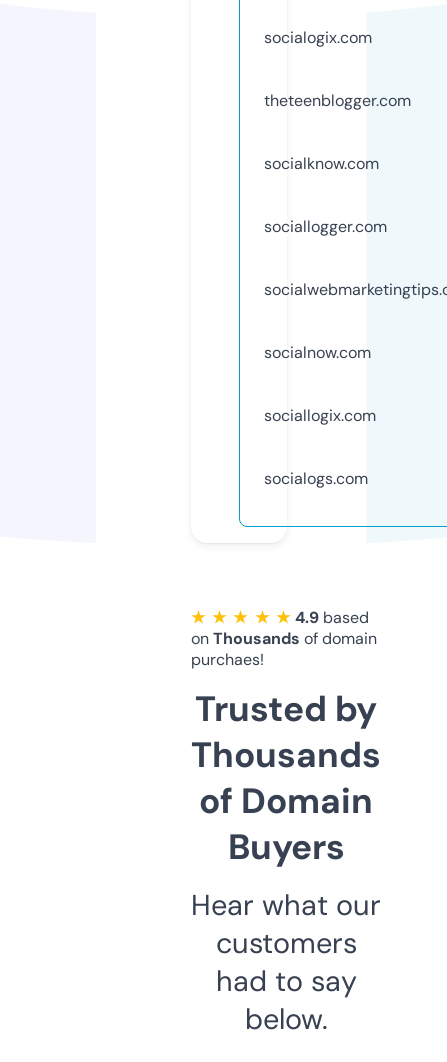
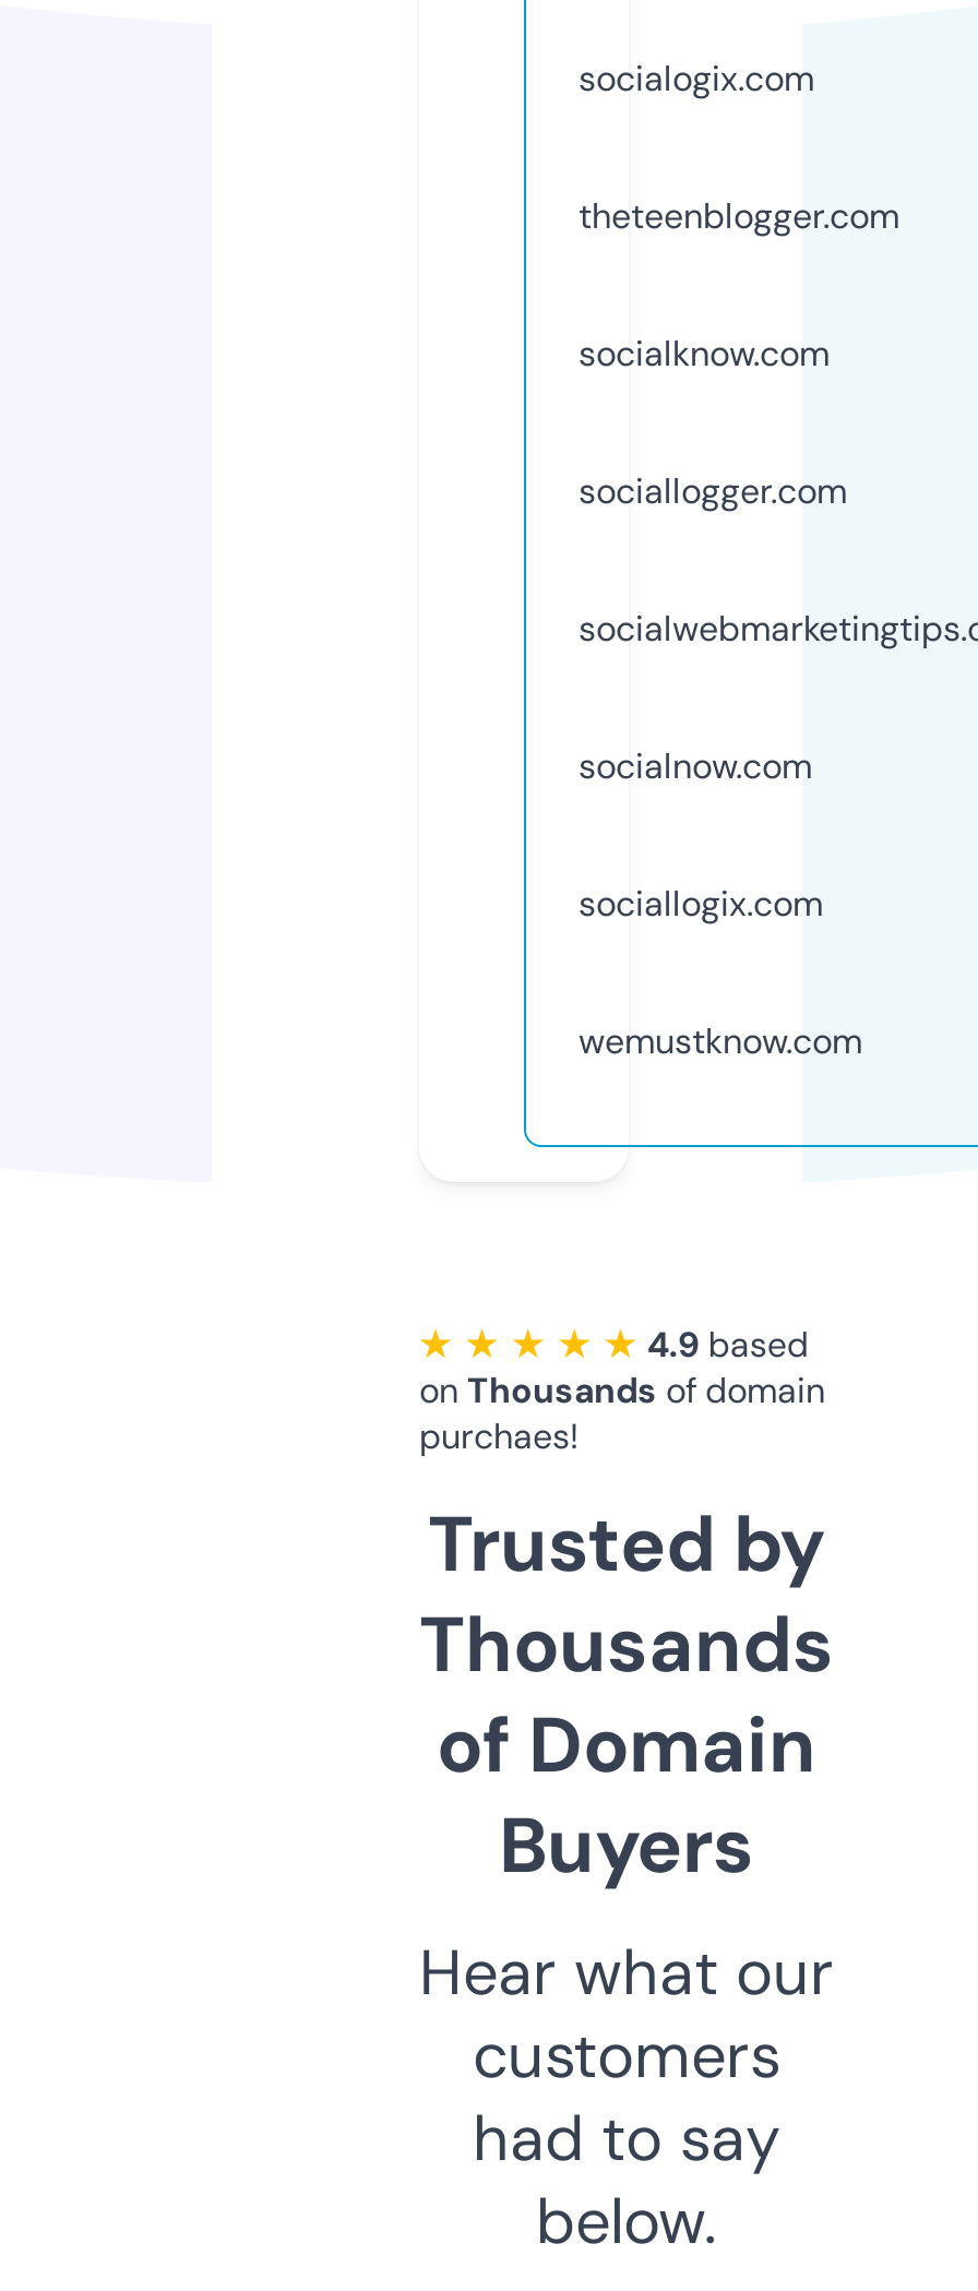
- socialogs.com
+ wemustknow.com
